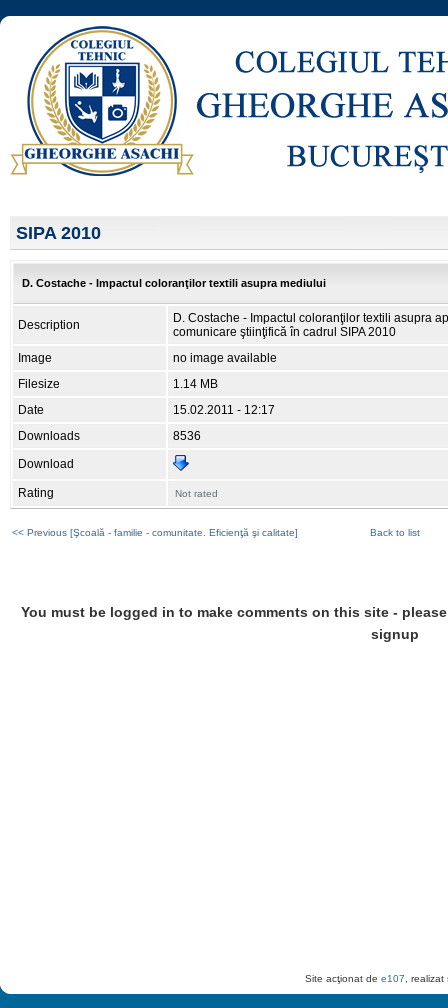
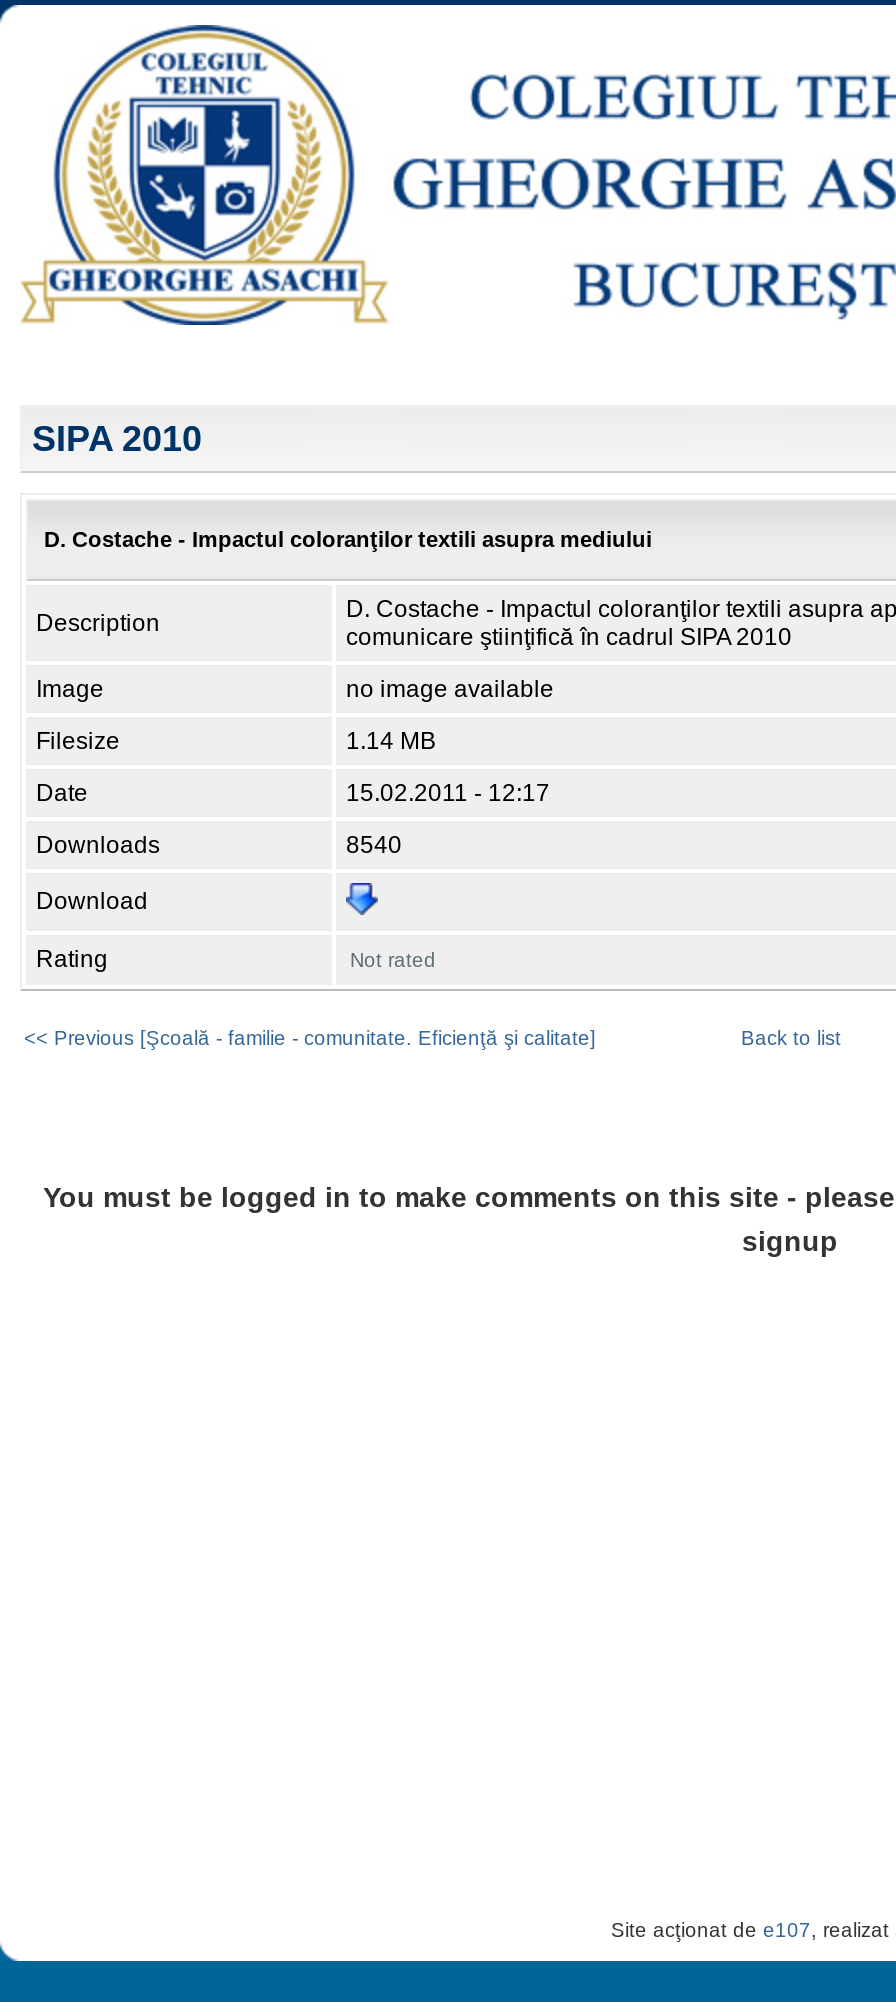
- 8536
+ 8540
